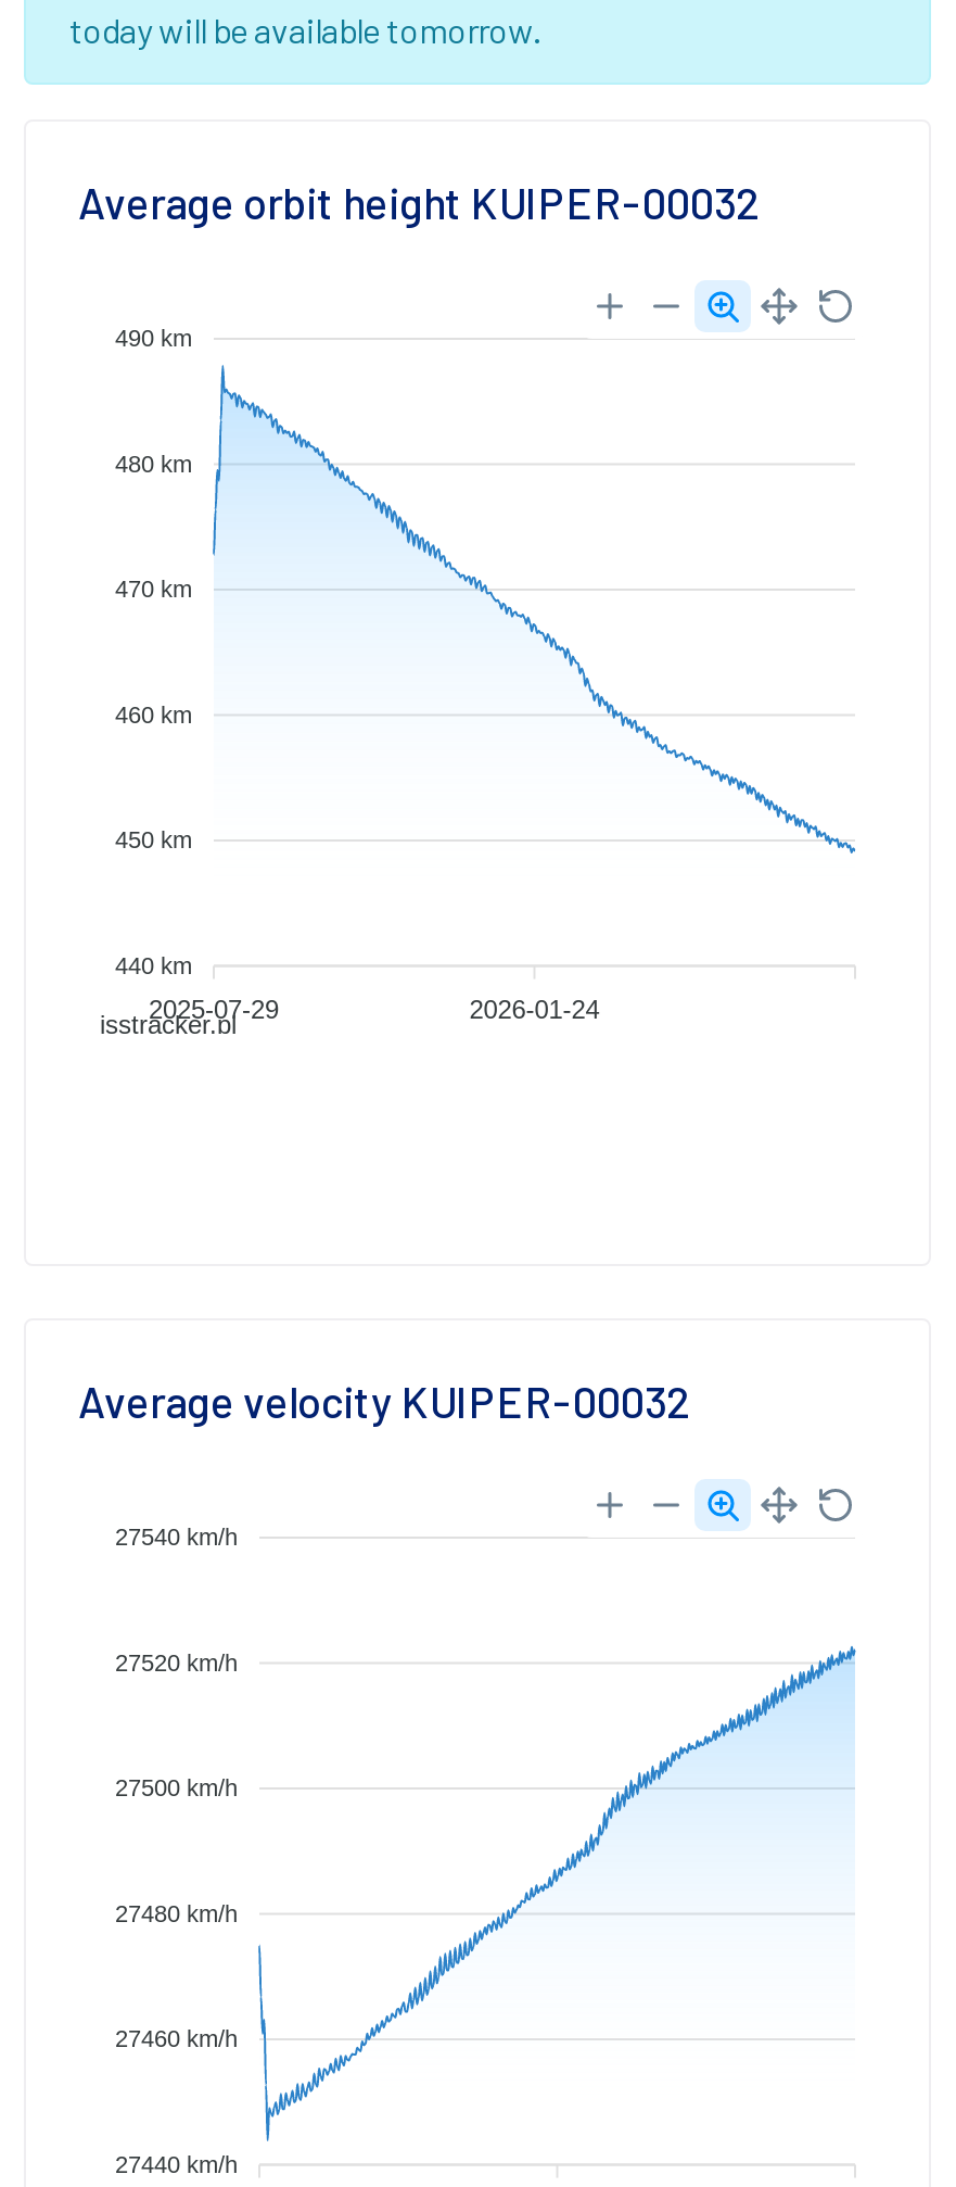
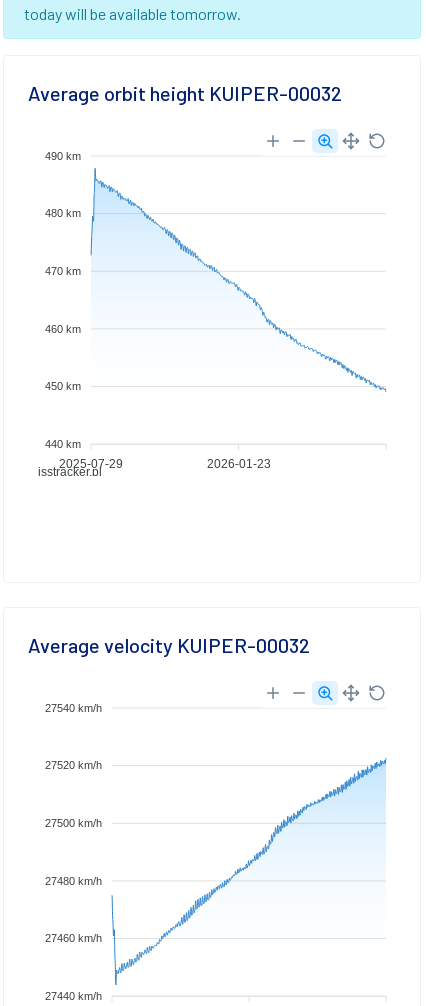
- 2026-01-24
+ 2026-01-23
